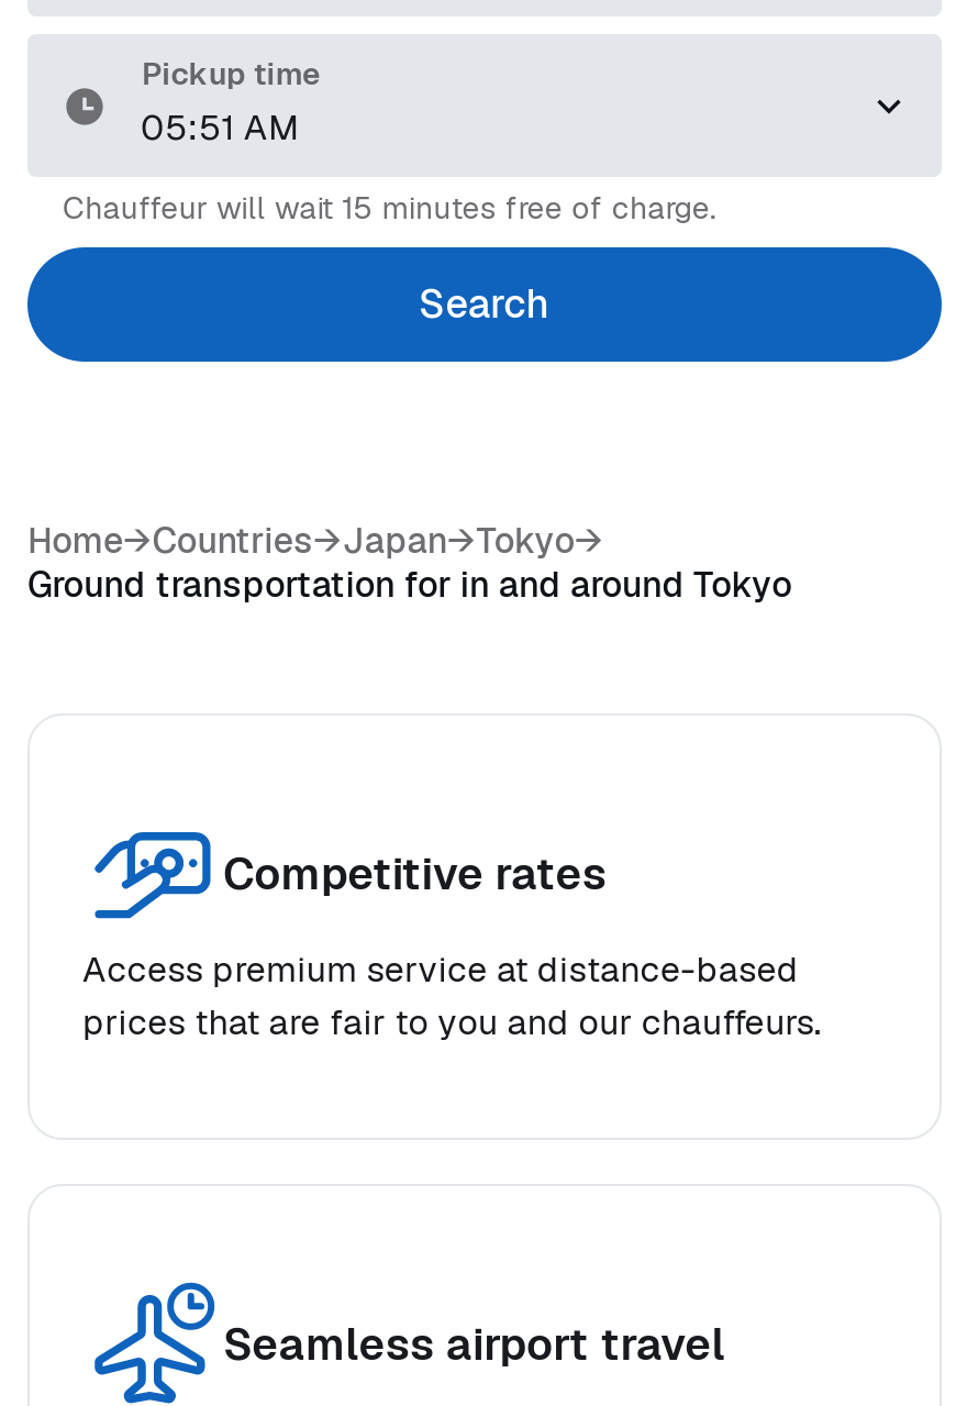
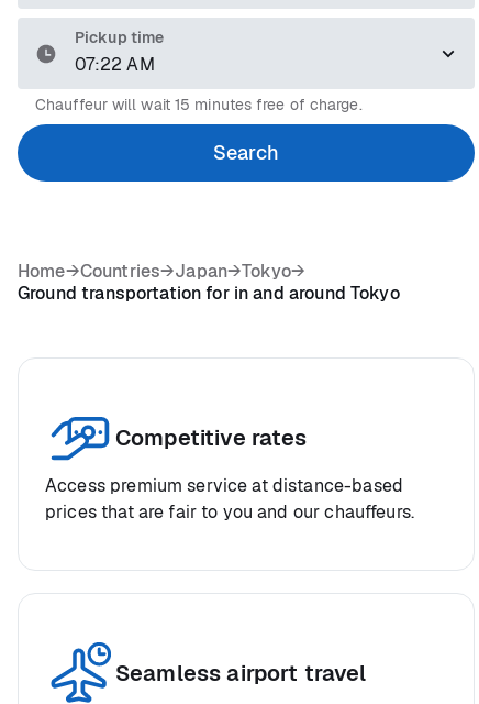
- 05:51 AM
+ 07:22 AM
